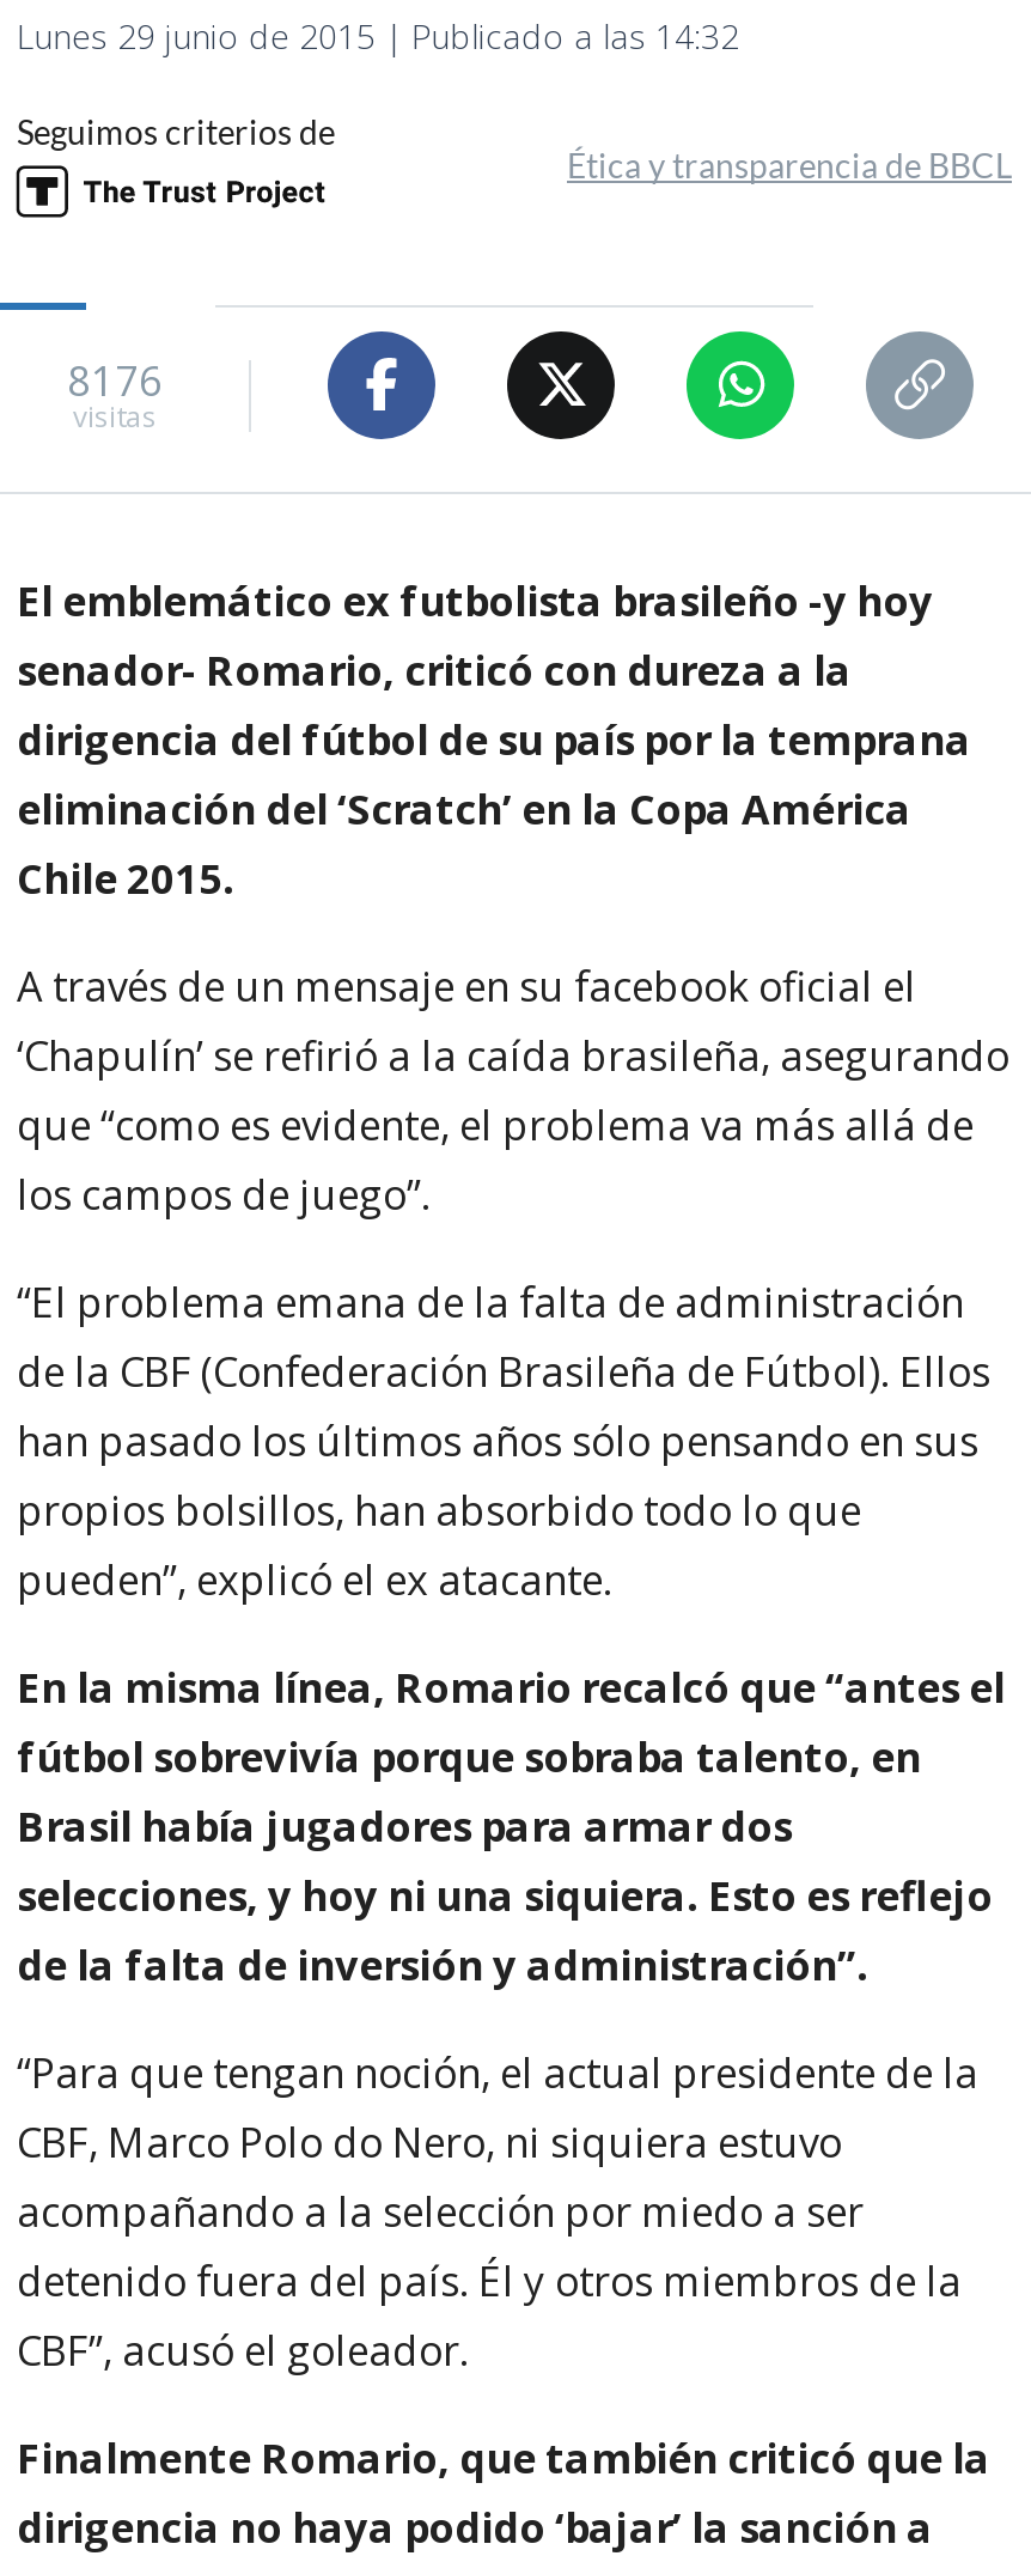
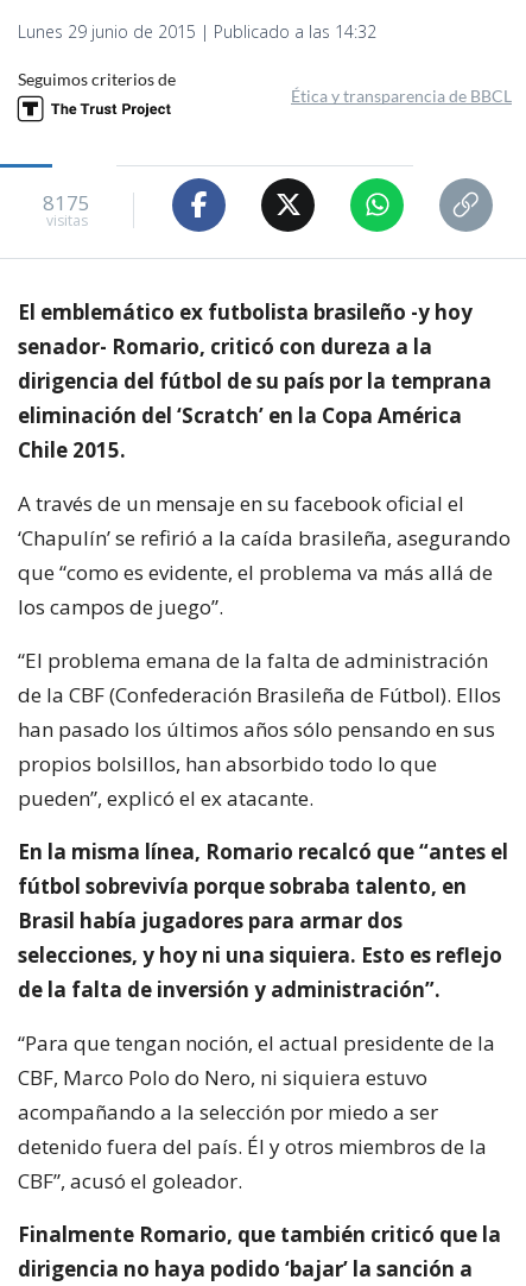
- 8176
+ 8175
